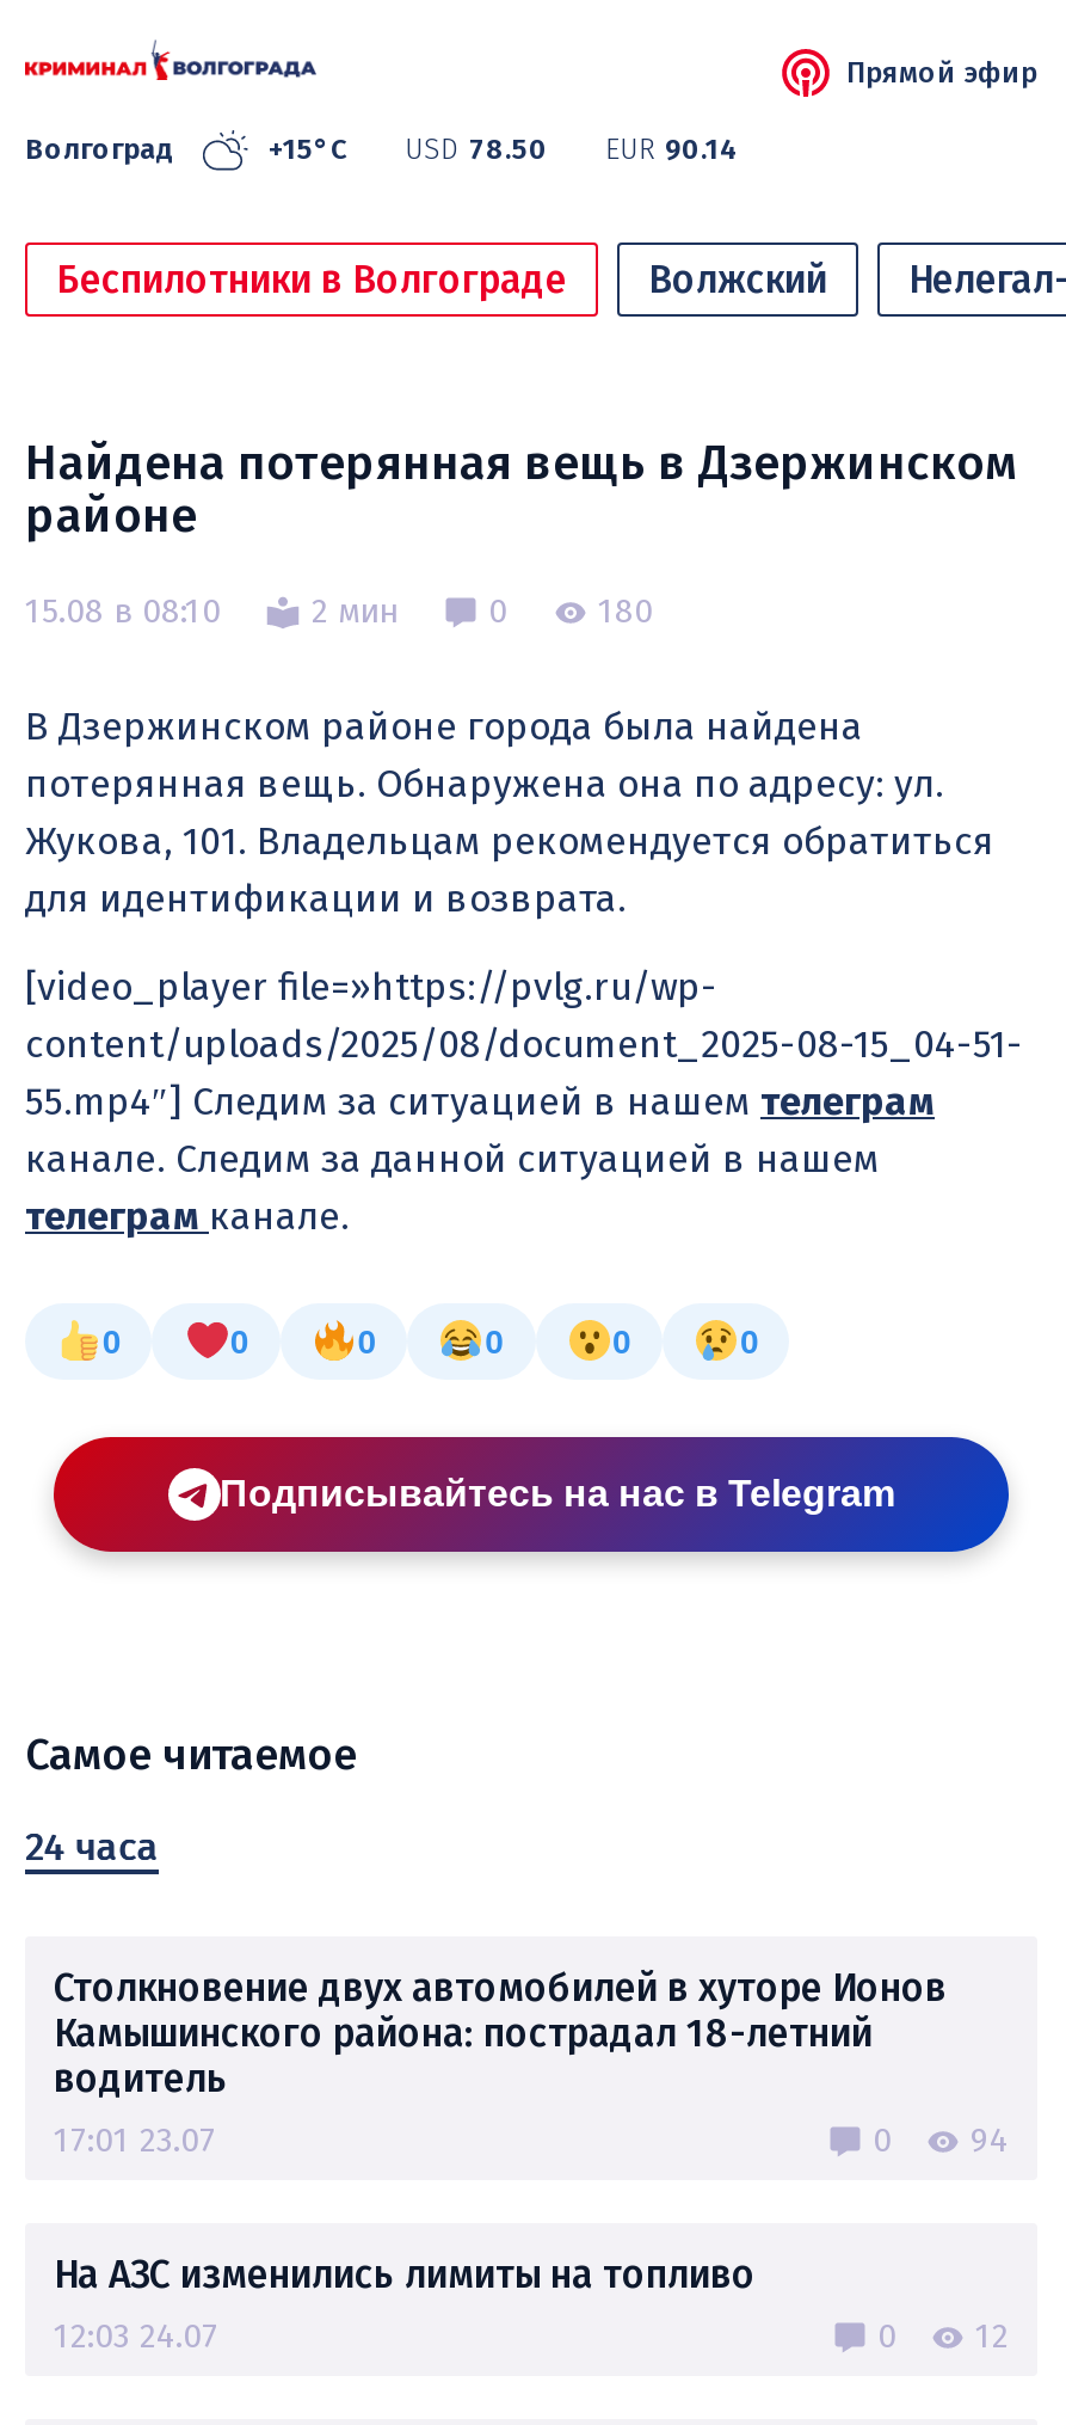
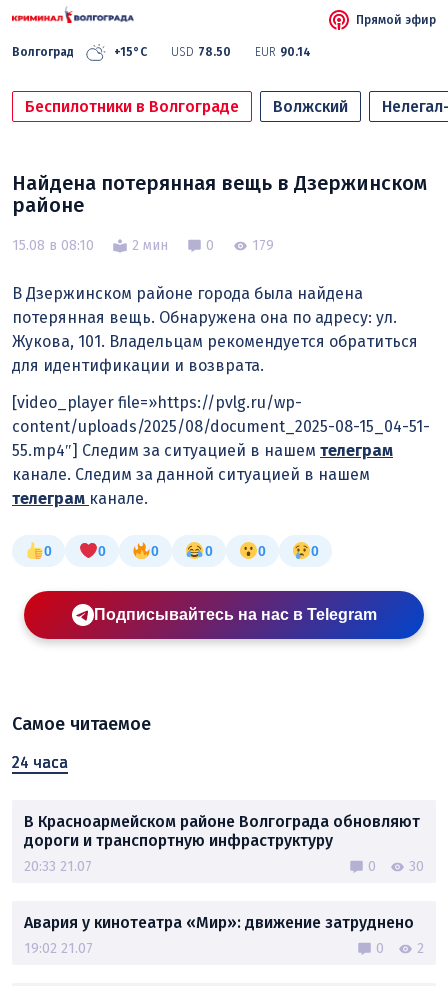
- 180
+ 179

- Столкновение двух автомобилей в хуторе Ионов
- Камышинского района: пострадал 18-летний
- водитель
- 17:01 23.07
+ В Красноармейском районе Волгограда обновляют
+ дороги и транспортную инфраструктуру
+ 20:33 21.07

- 0 94
+ 0 30

- На АЗС изменились лимиты на топливо
- 12:03 24.07
+ Авария у кинотеатра «Мир»: движение затруднено
+ 19:02 21.07

- 0 12
+ 0 2
